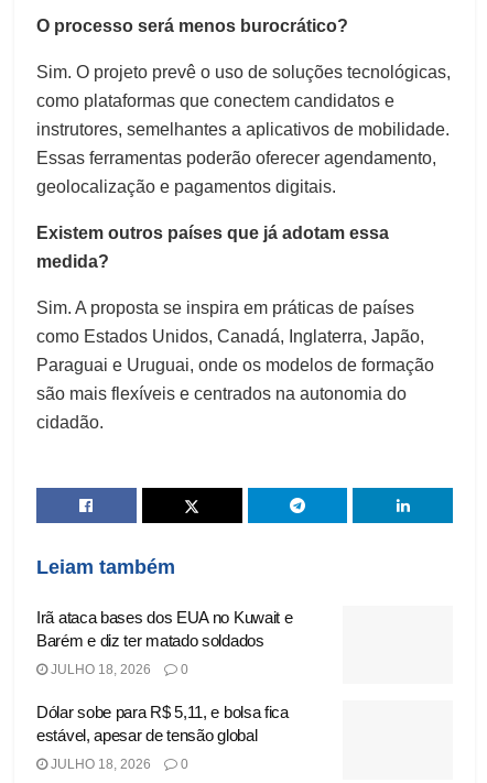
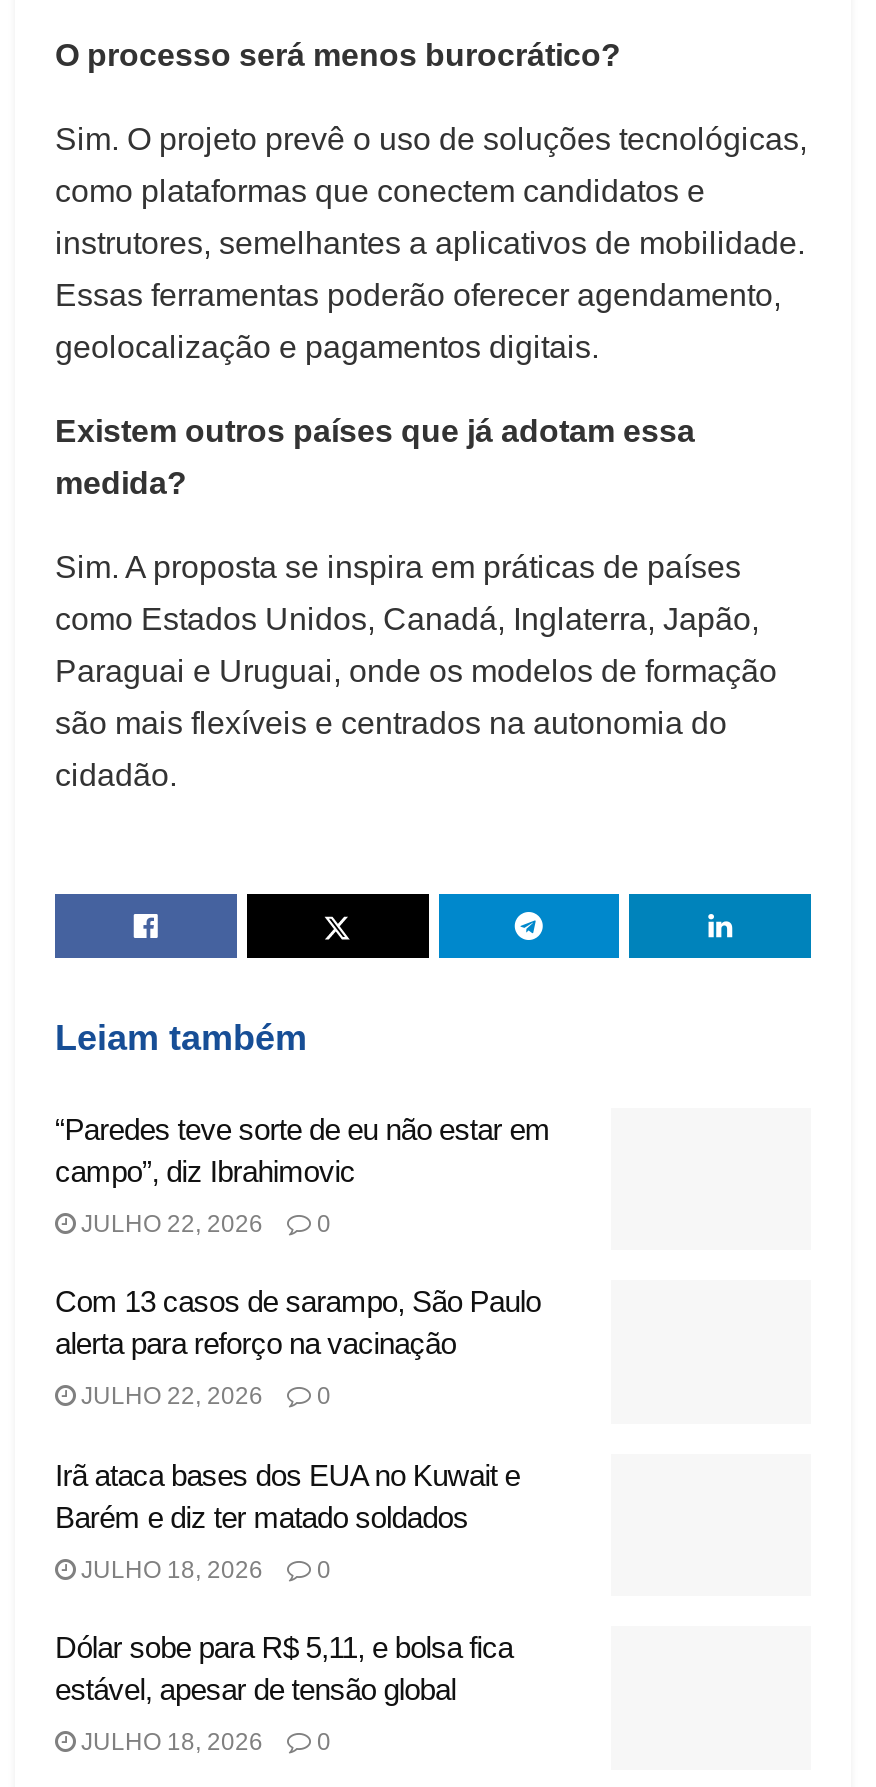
+ “Paredes teve sorte de eu não estar em
+ campo”, diz Ibrahimovic
+ JULHO 22, 2026
+ 0
+ Com 13 casos de sarampo, São Paulo
+ alerta para reforço na vacinação
+ JULHO 22, 2026
+ 0
